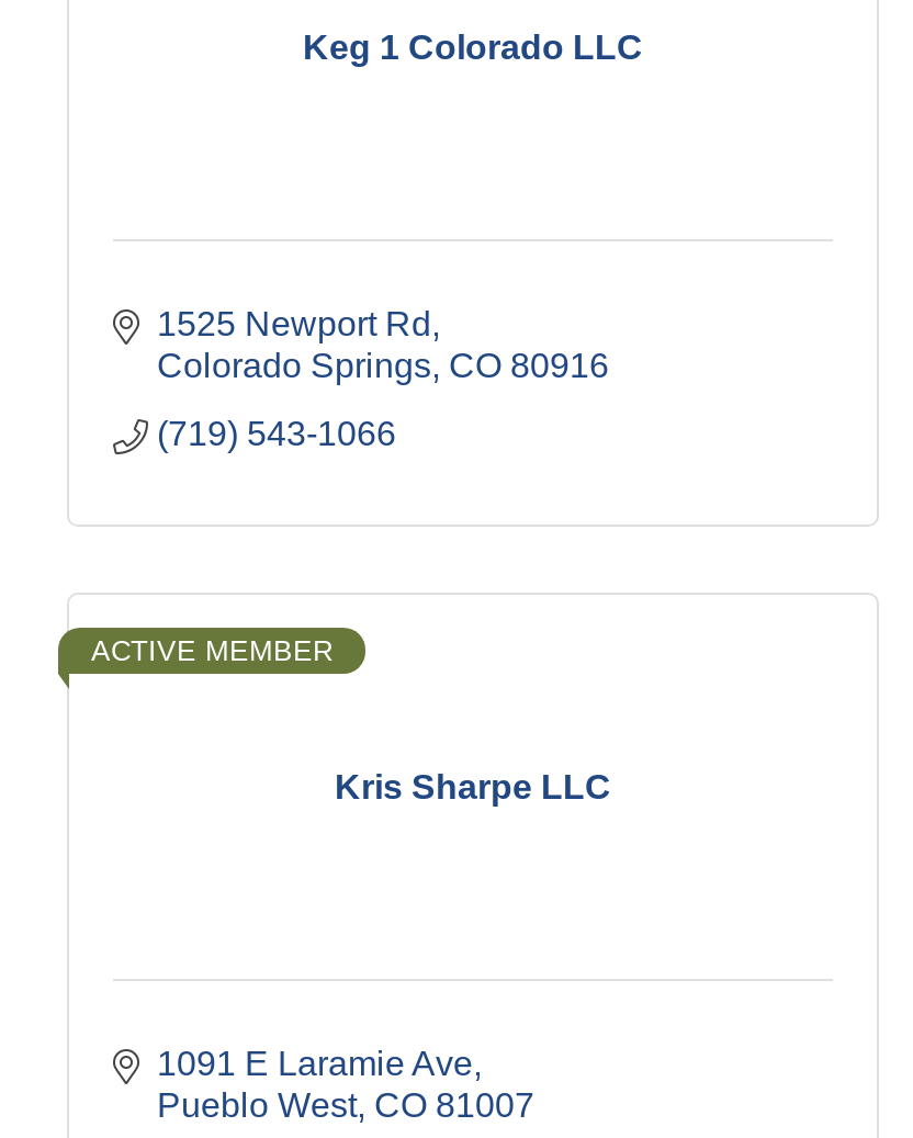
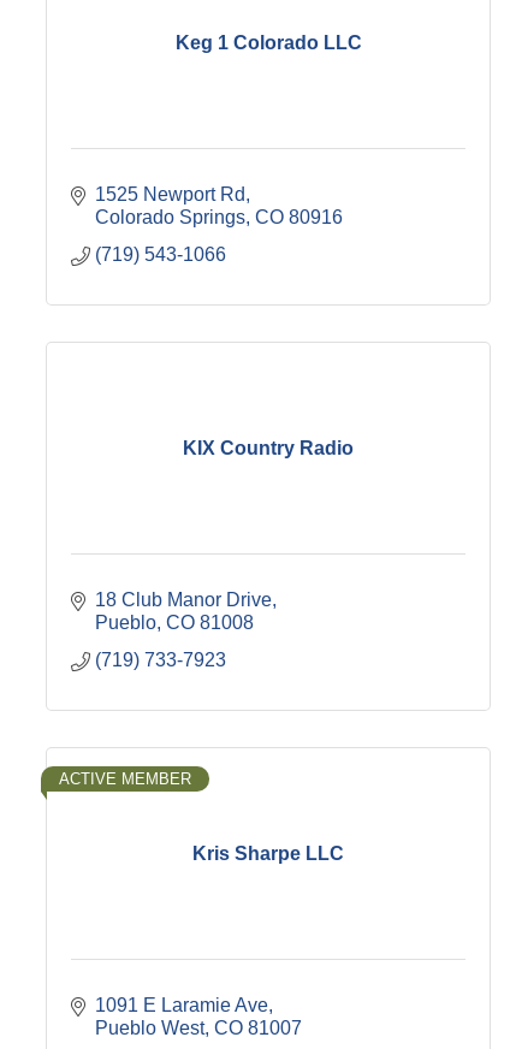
+ 18 Club Manor Drive
+ Pueblo CO 81008
+ (719) 733-7923

+ KIX Country Radio
